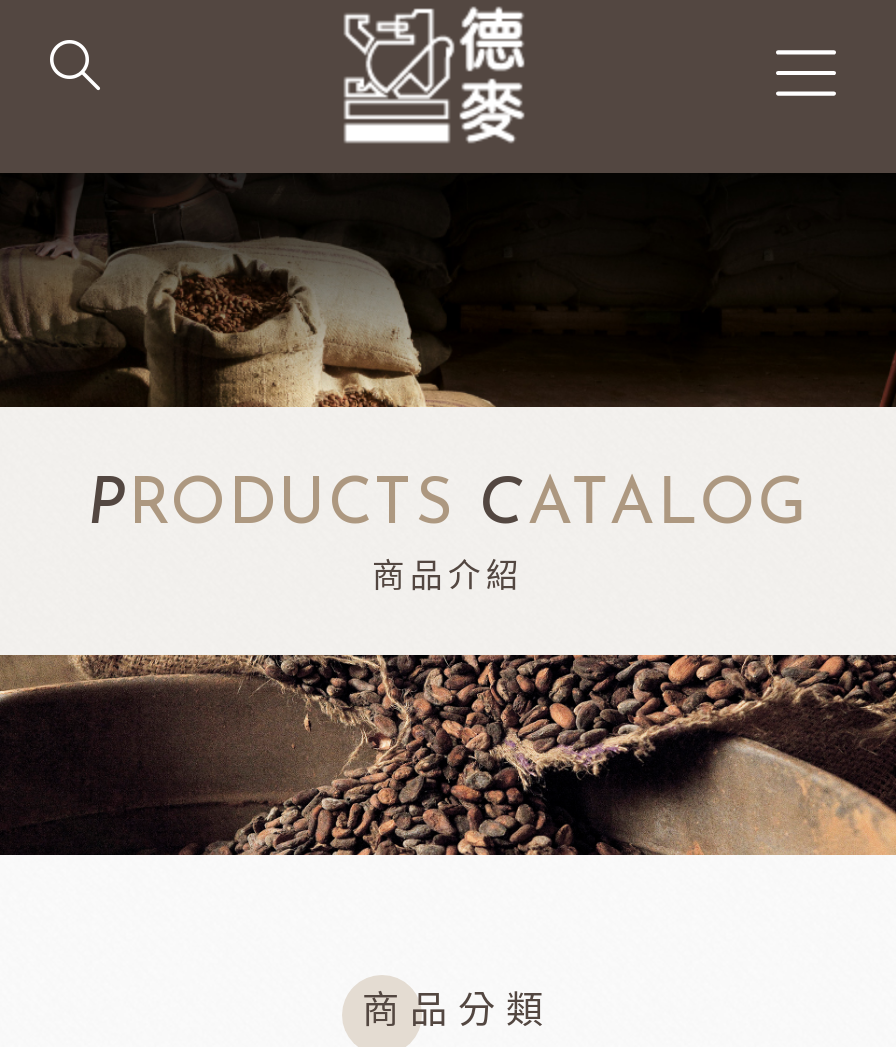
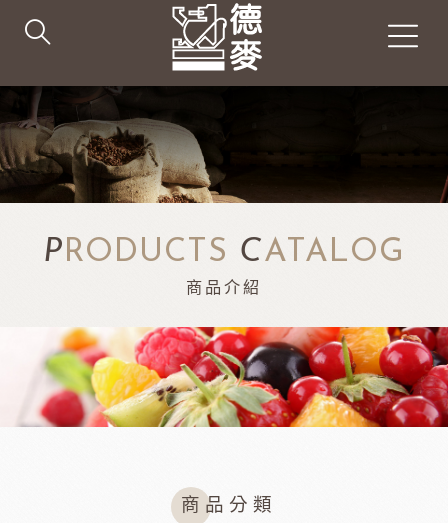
- [image]
+ [image]
